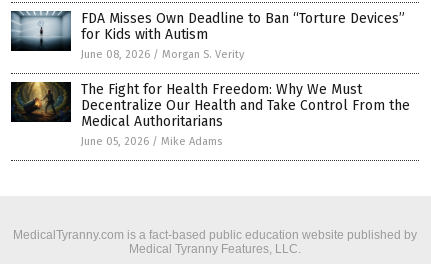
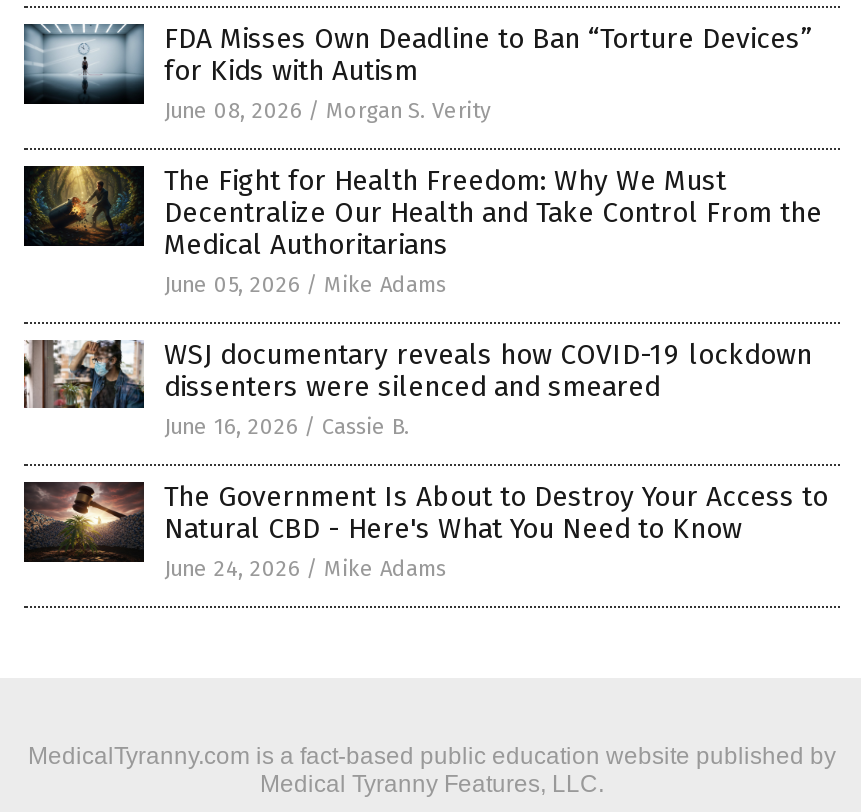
+ [image]
+ WSJ documentary reveals how COVID-19 lockdown
+ dissenters were silenced and smeared
+ June 16, 2026 / Cassie B.
+ The Government Is About to Destroy Your Access to
+ Natural CBD - Here's What You Need to Know
+ June 24, 2026 / Mike Adams

+ [image]
